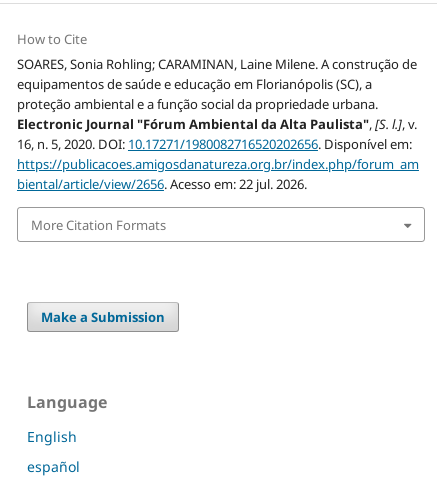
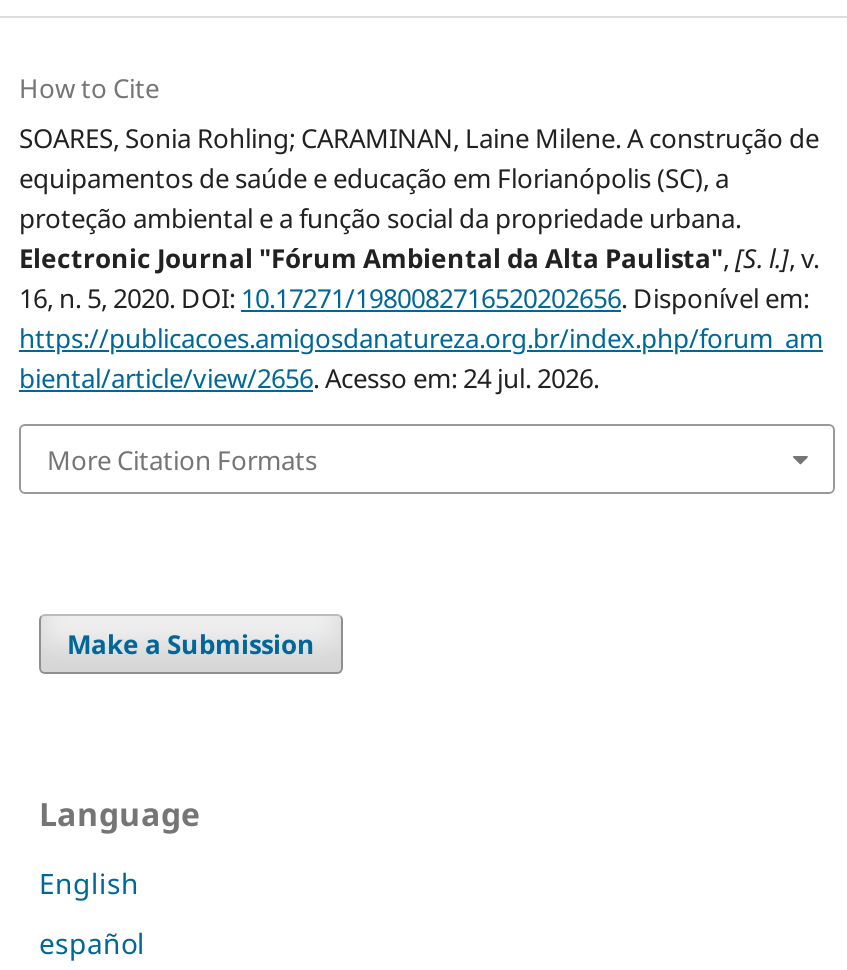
- biental/article/view/2656. Acesso em: 22 jul. 2026.
+ biental/article/view/2656. Acesso em: 24 jul. 2026.
